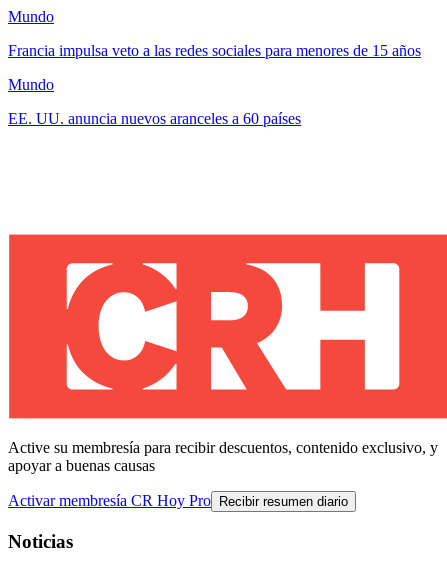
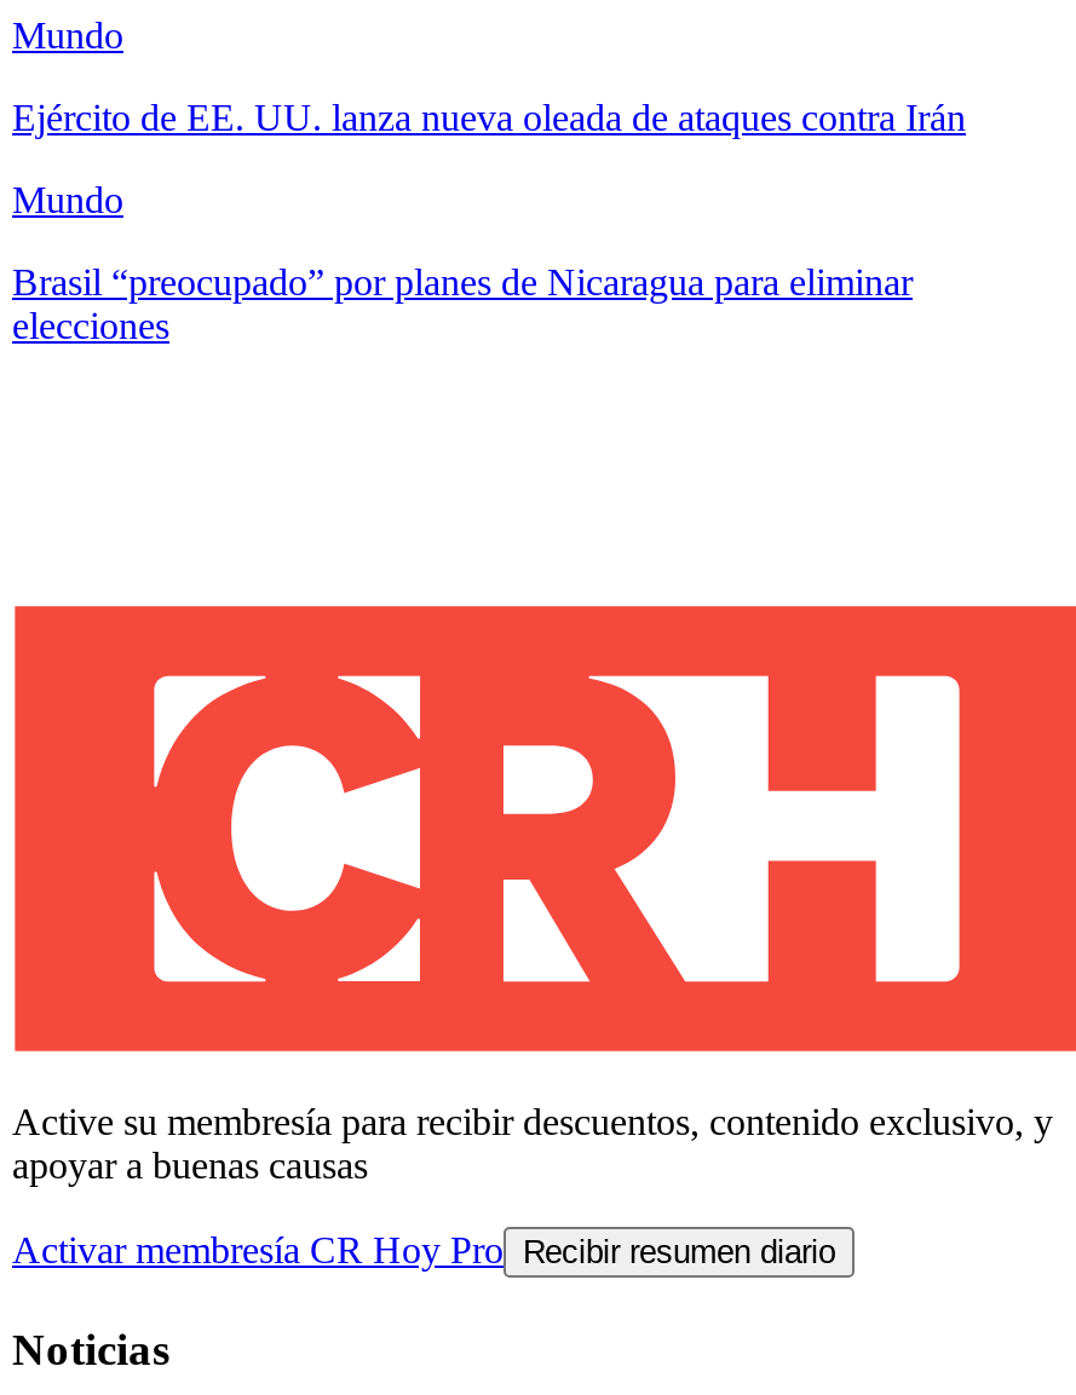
- Francia impulsa veto a las redes sociales para menores de 15 años
+ Ejército de EE. UU. lanza nueva oleada de ataques contra Irán

- EE. UU. anuncia nuevos aranceles a 60 países
+ Brasil “preocupado” por planes de Nicaragua para eliminar
+ elecciones
